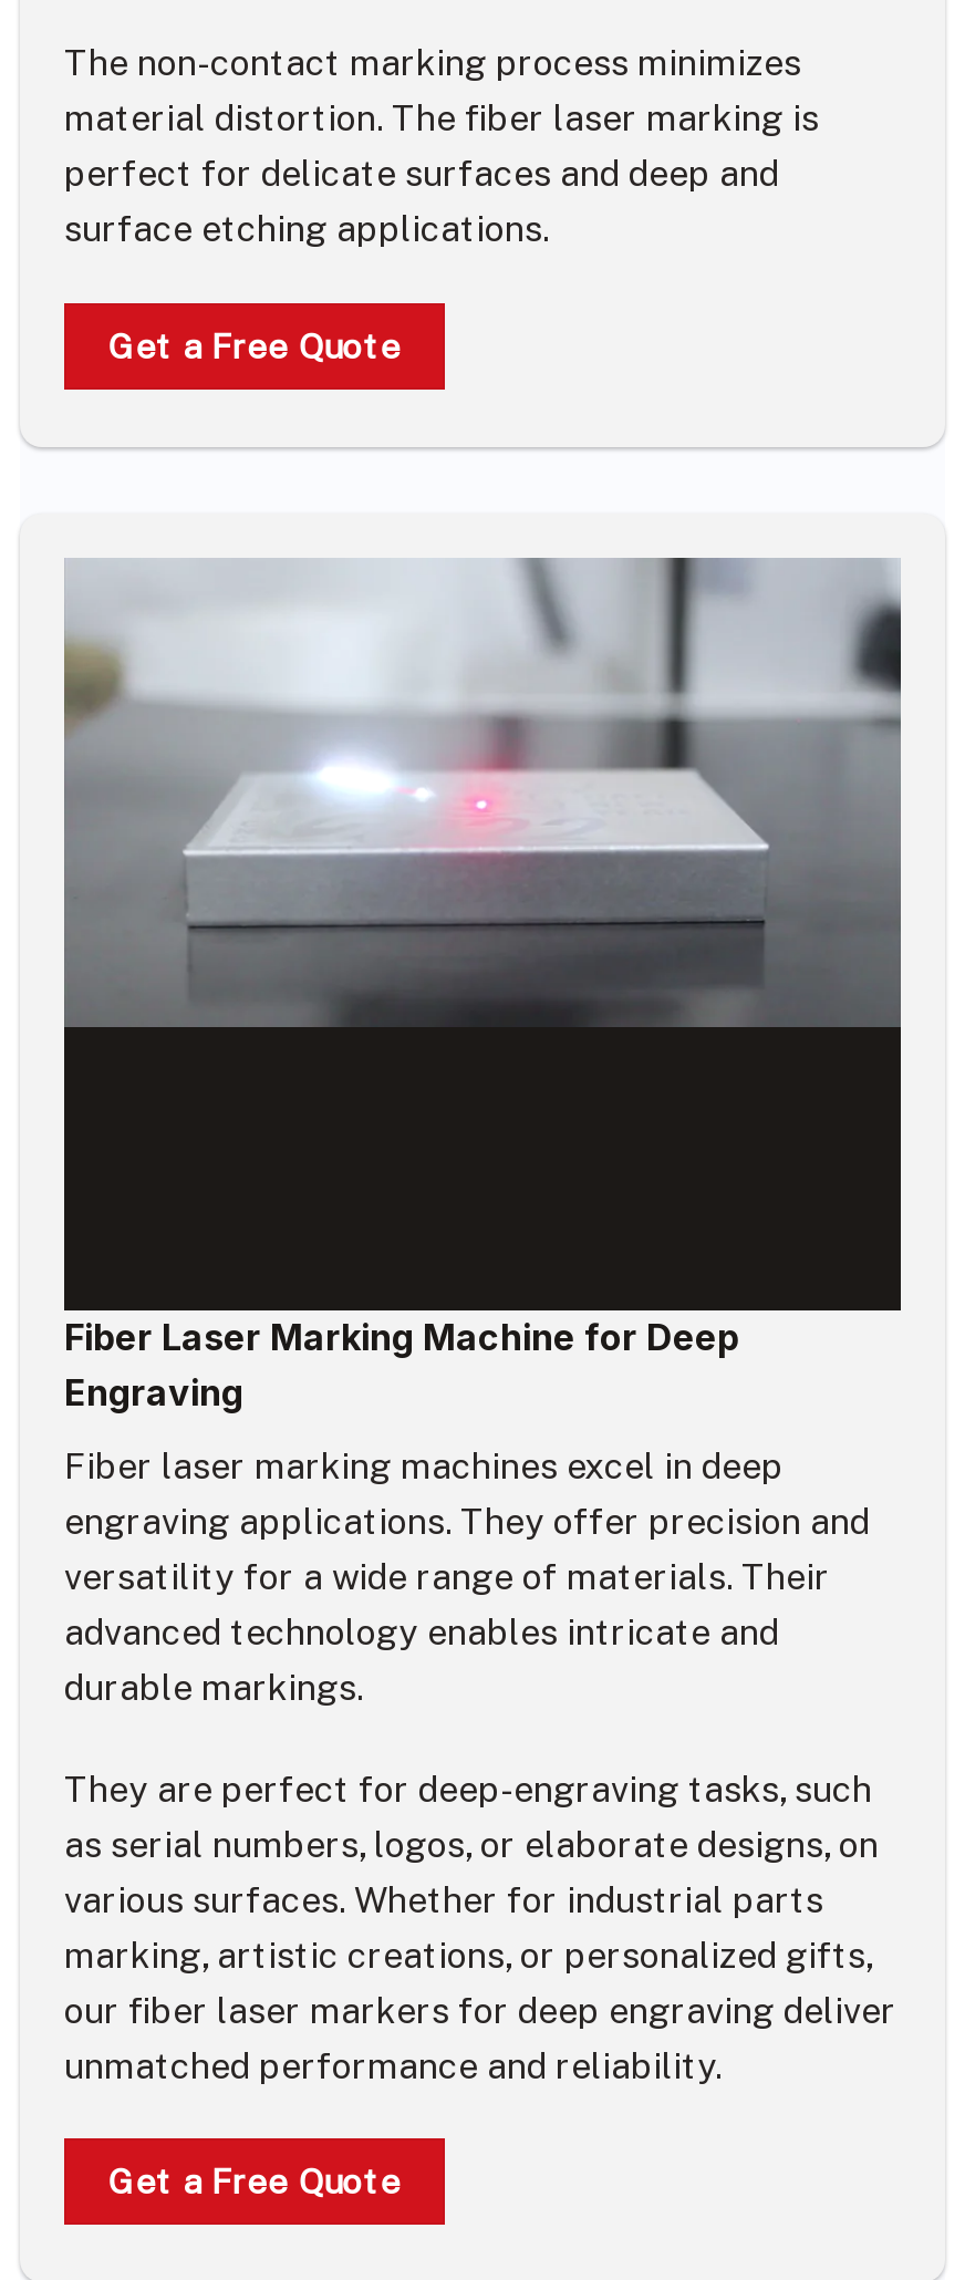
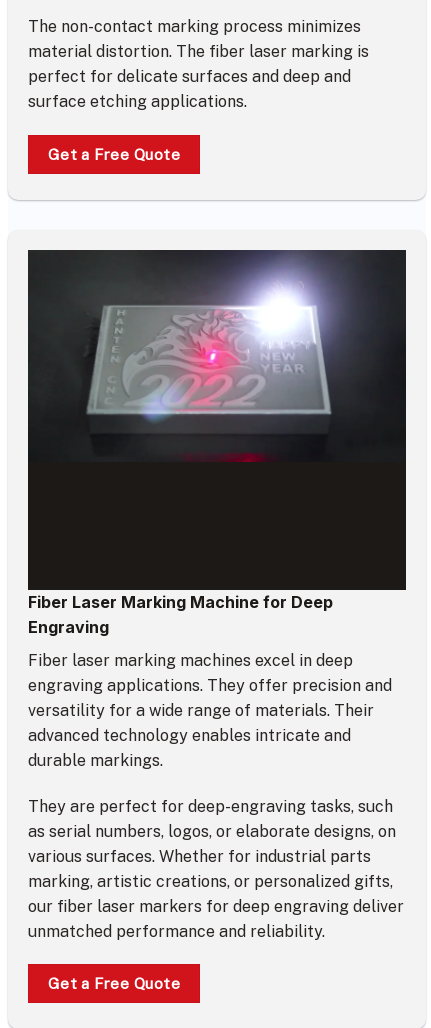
- [image]
+ [image]
